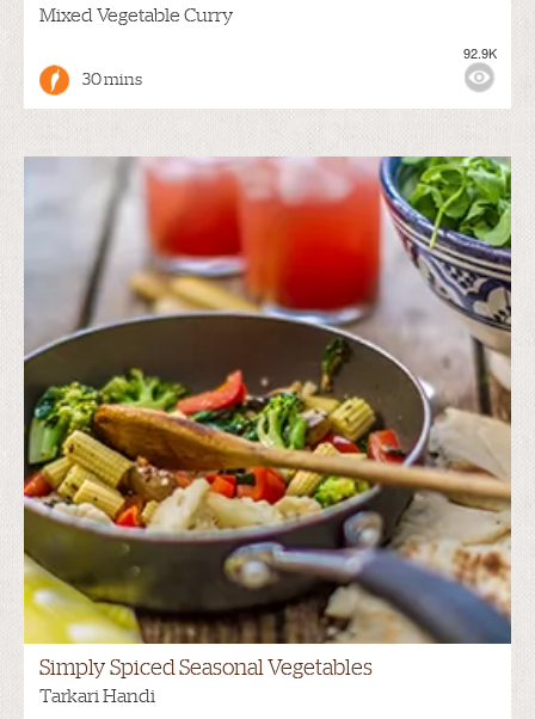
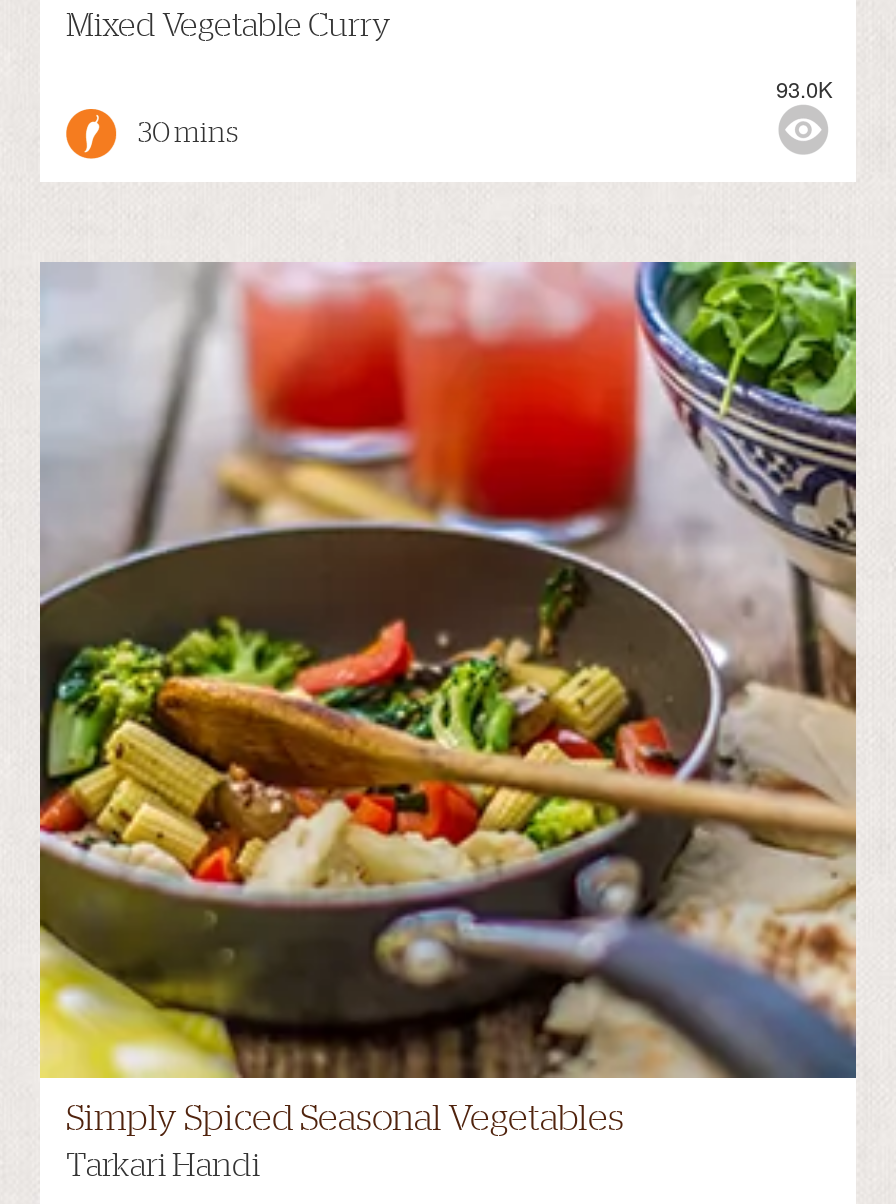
- 92.9K
+ 93.0K
